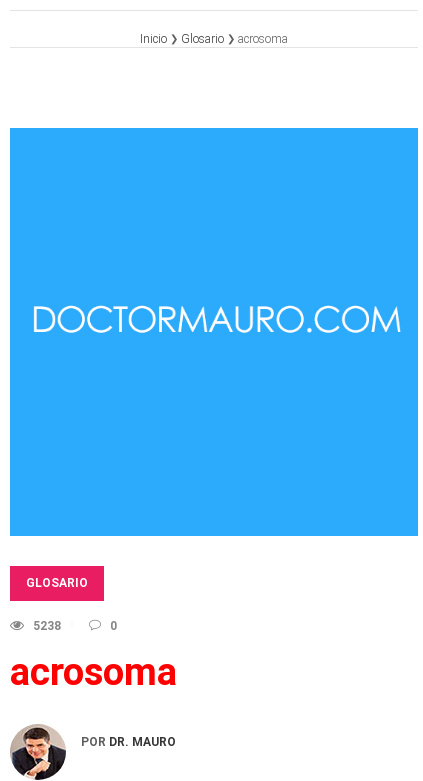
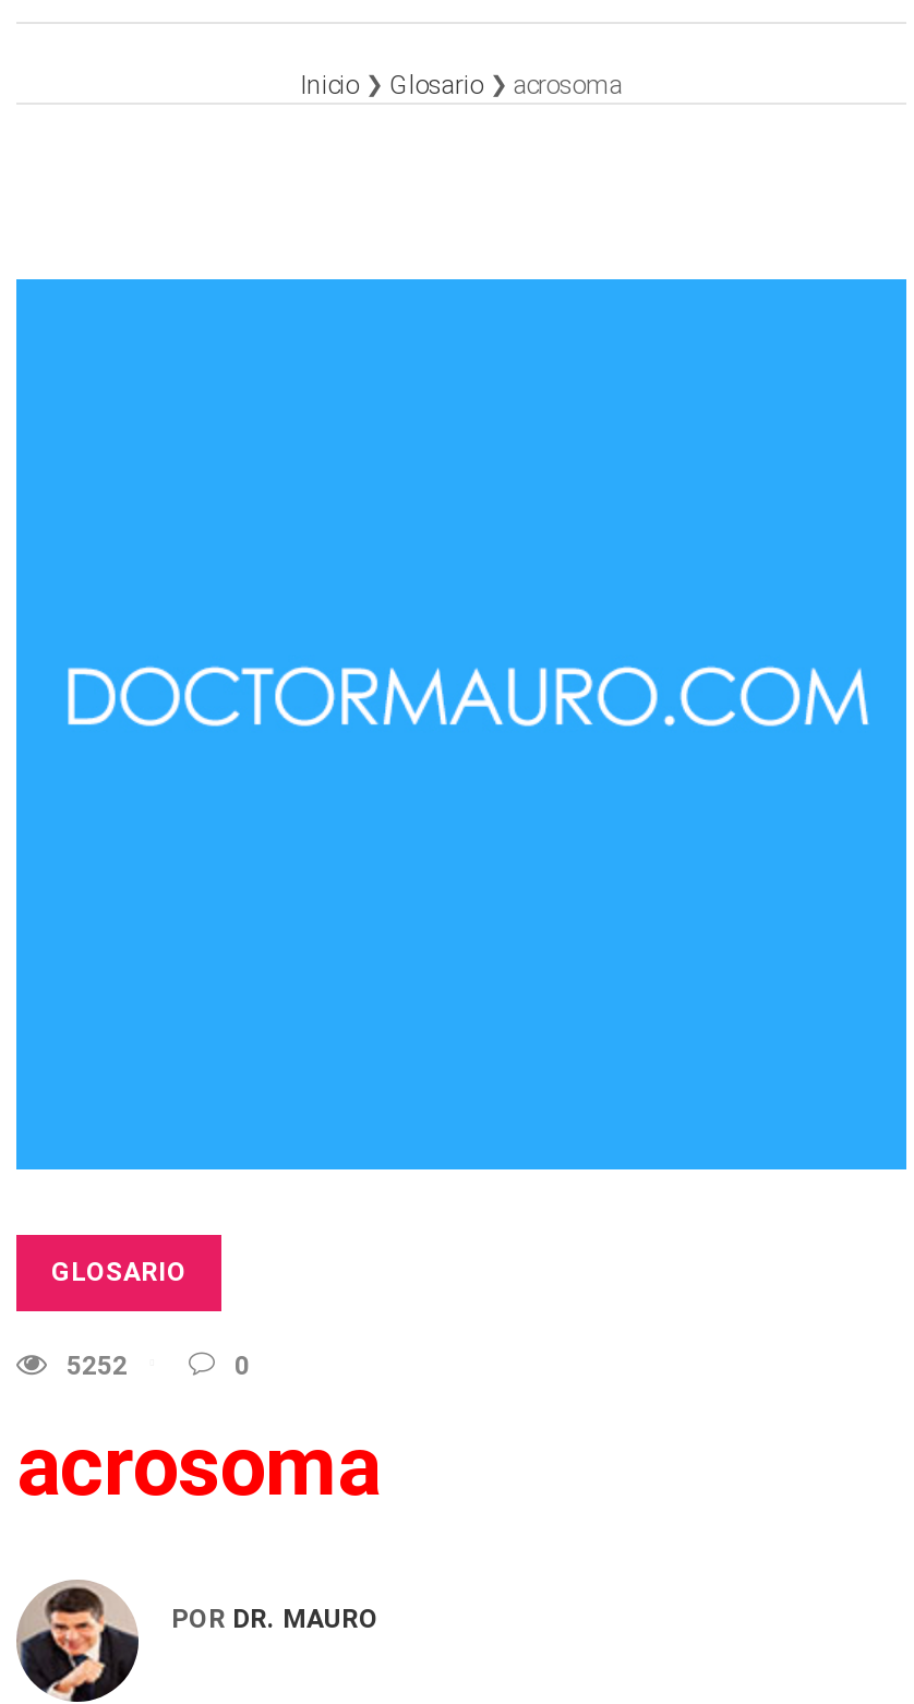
- 5238
+ 5252
